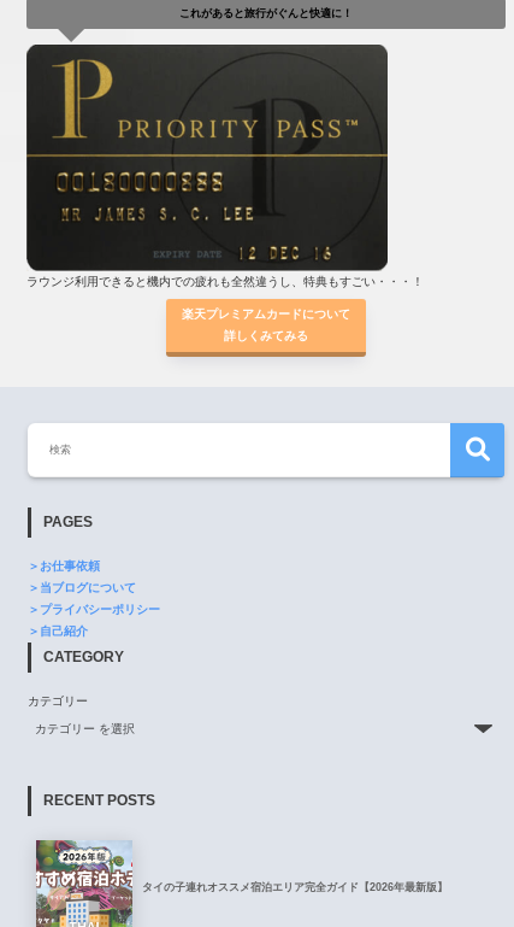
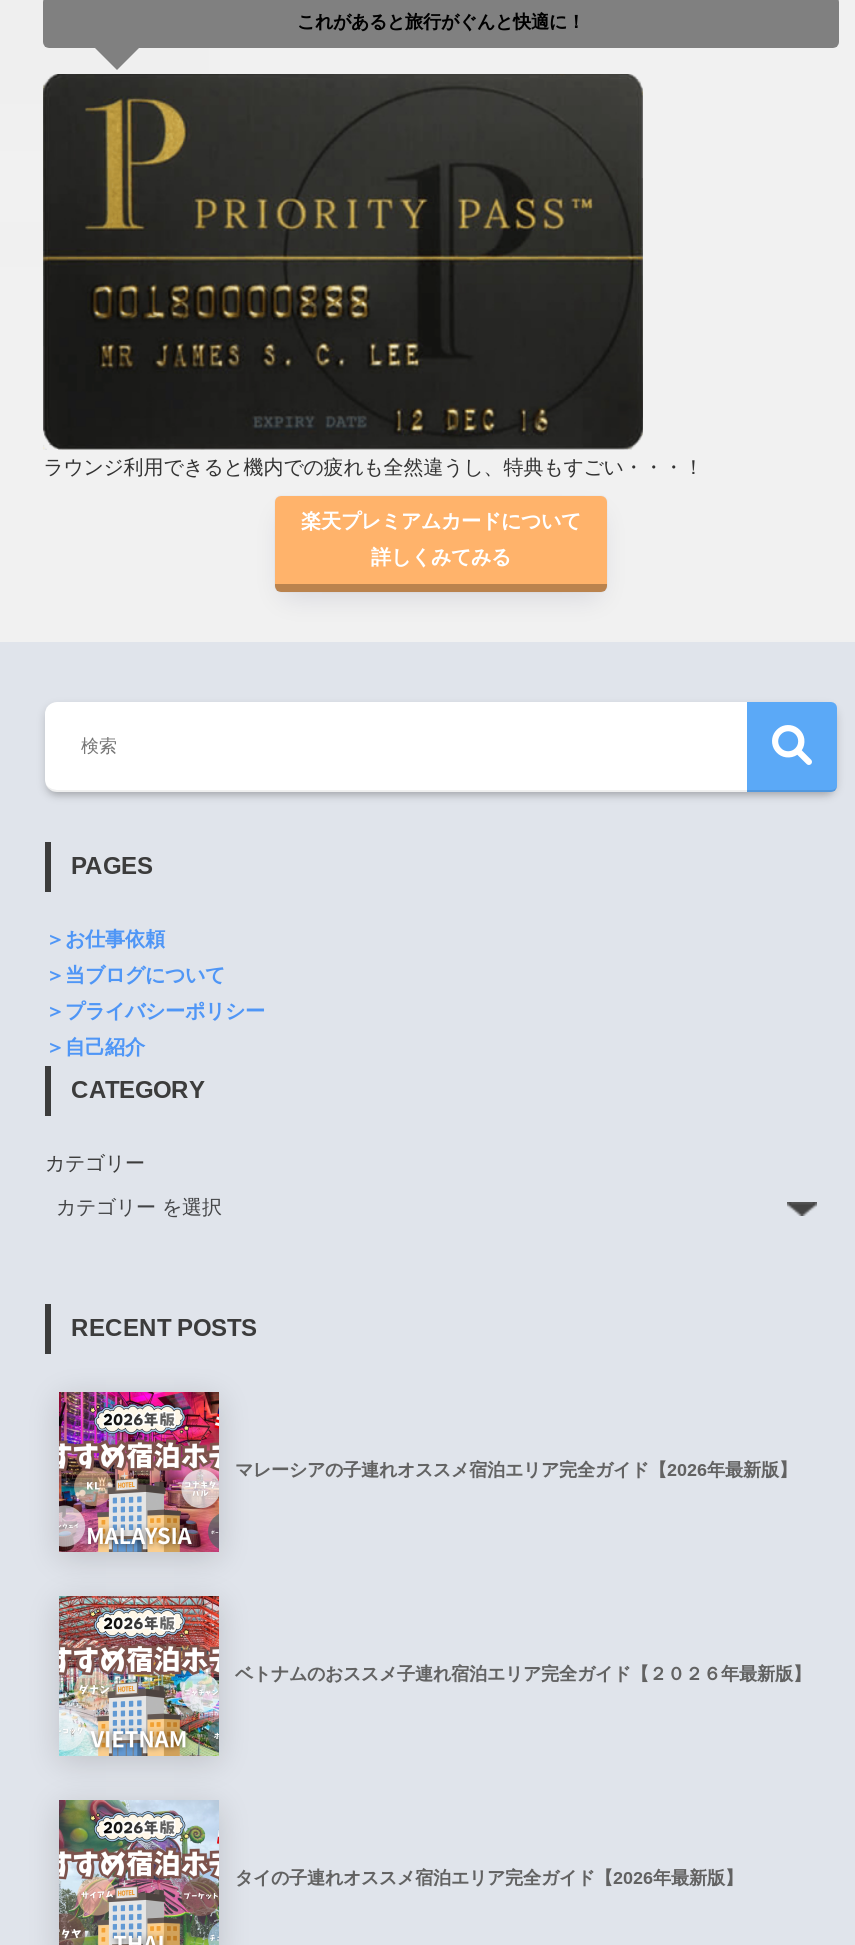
+ [image]
+ マレーシアの子連れオススメ宿泊エリア完全ガイド【2026年最新版】

+ [image]
+ ベトナムのおススメ子連れ宿泊エリア完全ガイド【２０２６年最新版】
